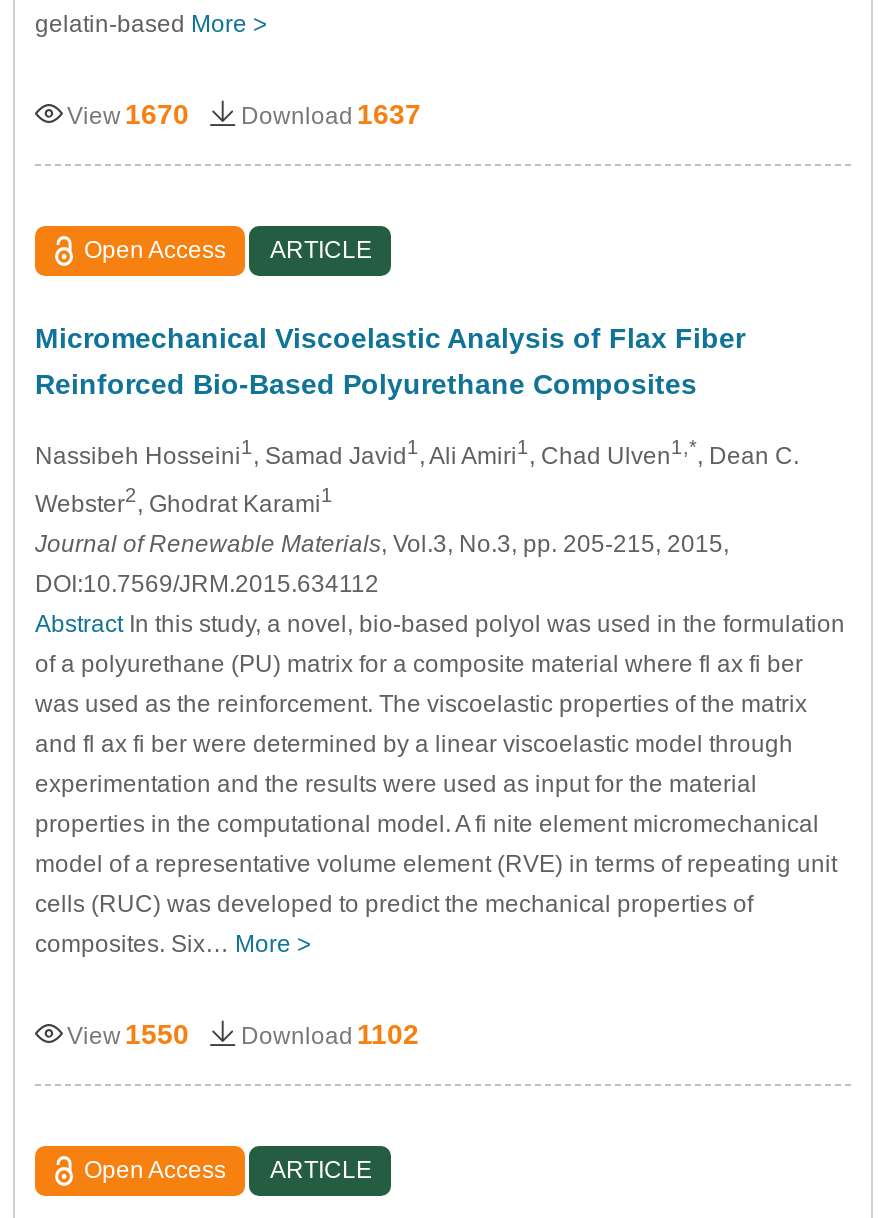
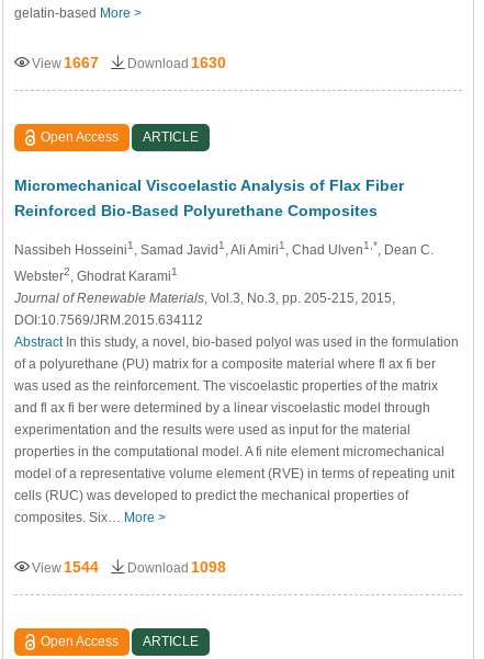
- View 1670
+ View 1667

- Download 1637
+ Download 1630

- View 1550
+ View 1544

- Download 1102
+ Download 1098
